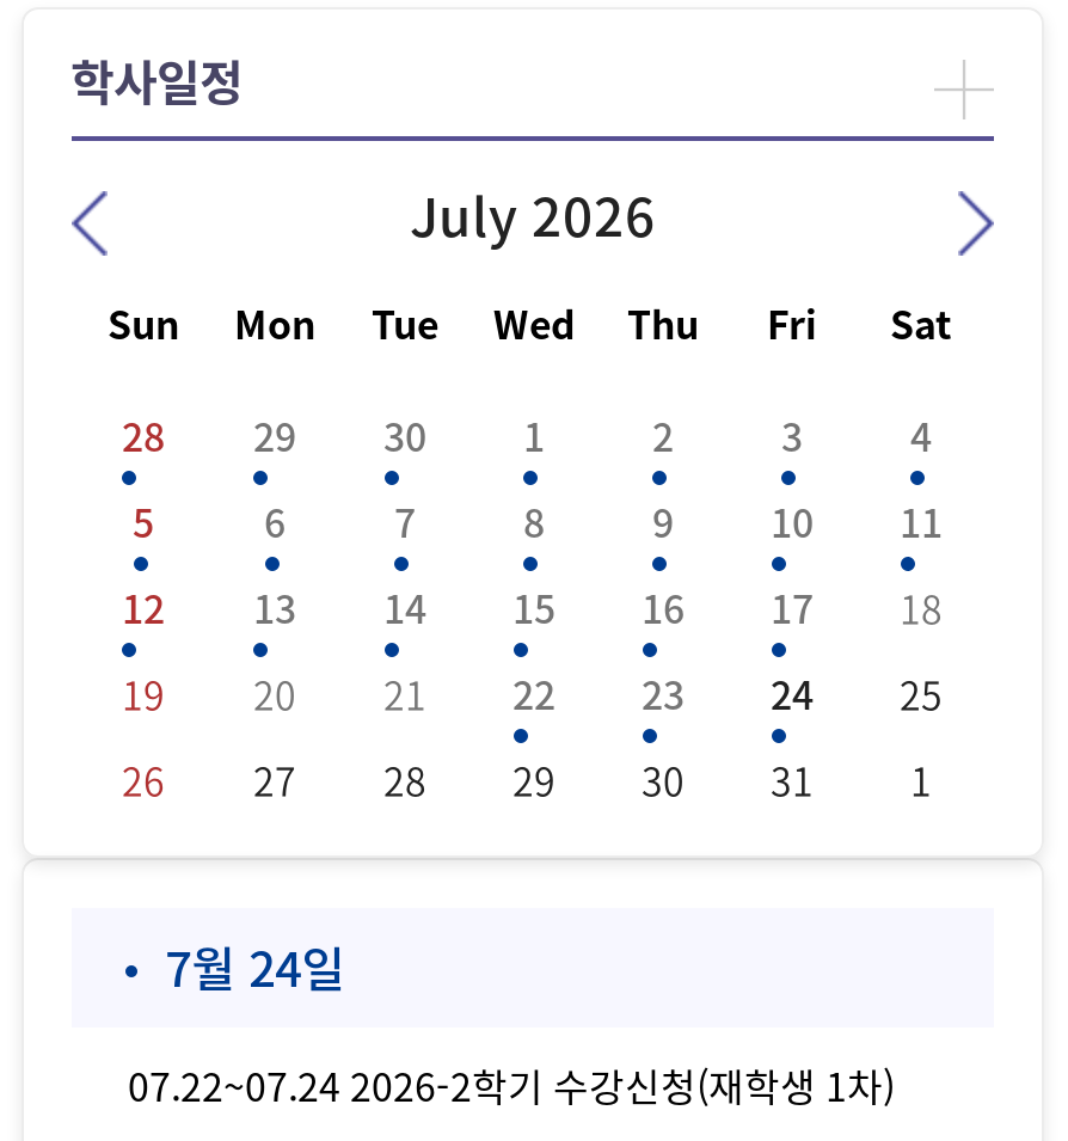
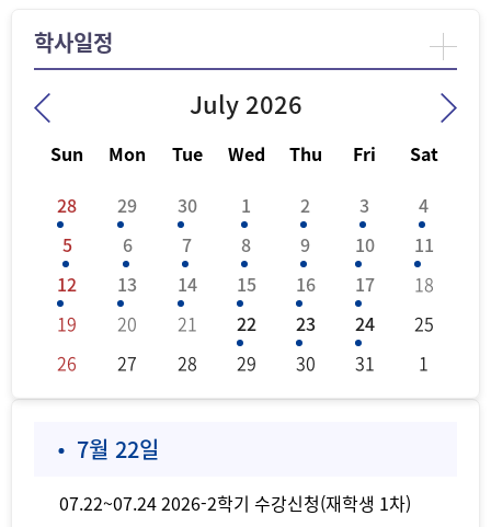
- 7월 24일
+ 7월 22일
